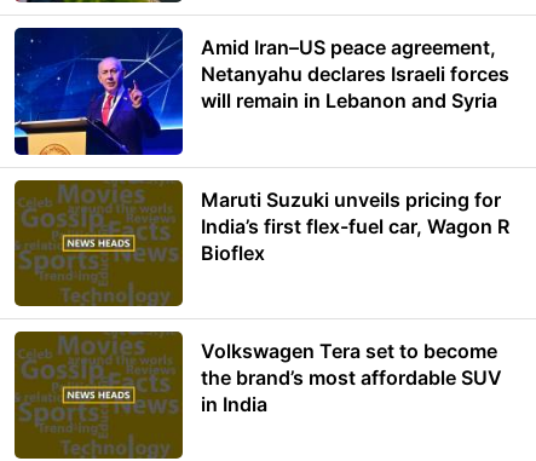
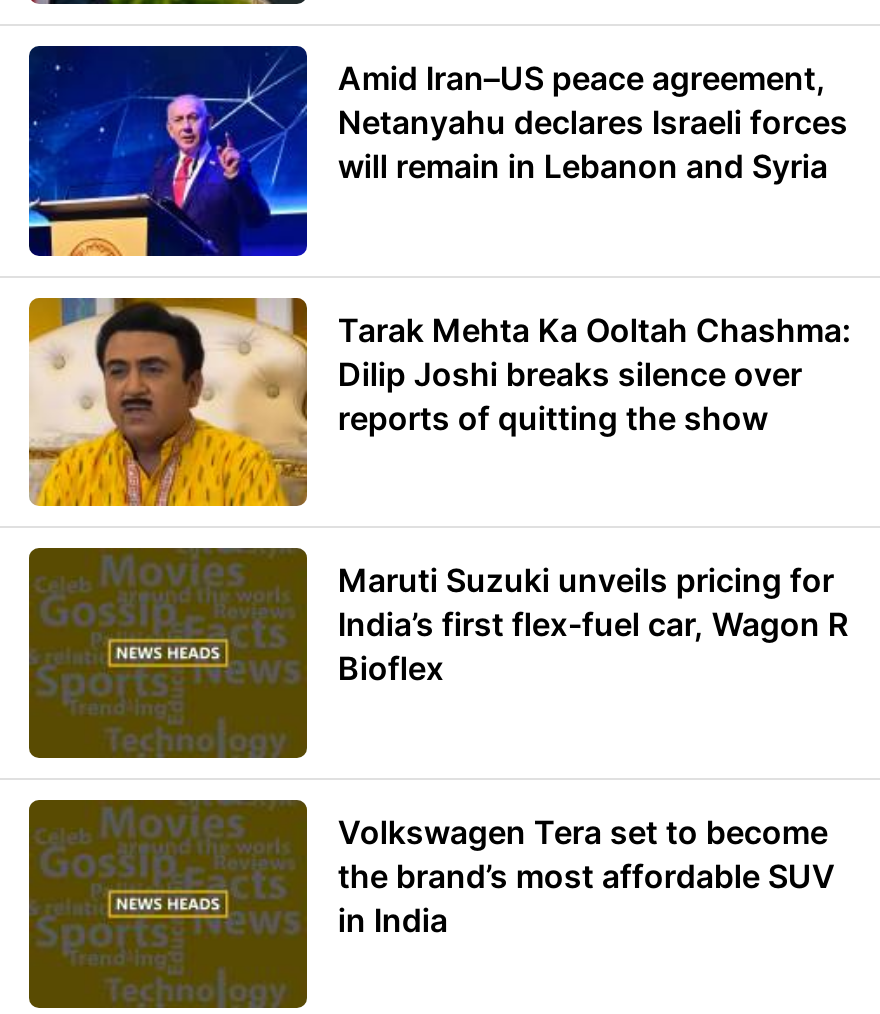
+ [image]
+ Tarak Mehta Ka Ooltah Chashma:
+ Dilip Joshi breaks silence over
+ reports of quitting the show
